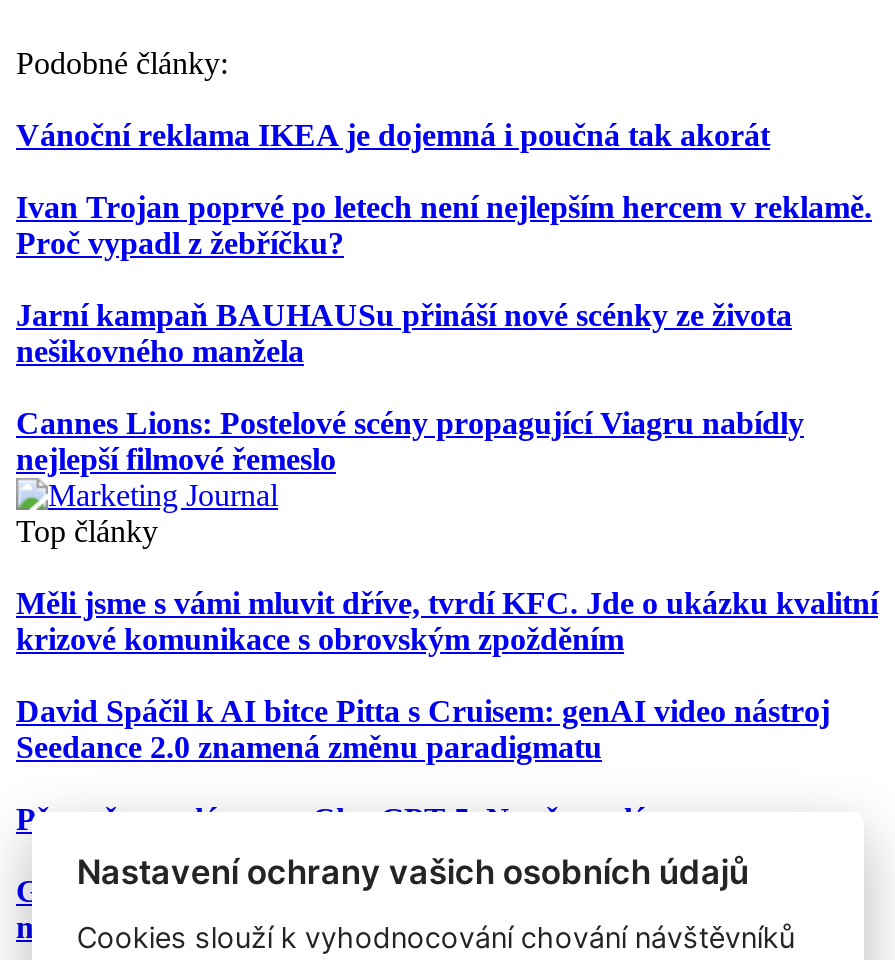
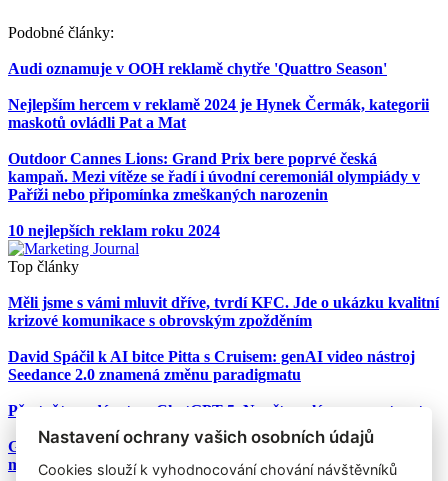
- Vánoční reklama IKEA je dojemná i poučná tak akorát
+ Audi oznamuje v OOH reklamě chytře 'Quattro Season'

- Ivan Trojan poprvé po letech není nejlepším hercem v reklamě.
- Proč vypadl z žebříčku?
+ Nejlepším hercem v reklamě 2024 je Hynek Čermák, kategorii
+ maskotů ovládli Pat a Mat

- Jarní kampaň BAUHAUSu přináší nové scénky ze života
- nešikovného manžela
+ Outdoor Cannes Lions: Grand Prix bere poprvé česká
+ kampaň. Mezi vítěze se řadí i úvodní ceremoniál olympiády v
+ Paříži nebo připomínka zmeškaných narozenin

- Cannes Lions: Postelové scény propagující Viagru nabídly
- nejlepší filmové řemeslo
+ 10 nejlepších reklam roku 2024
